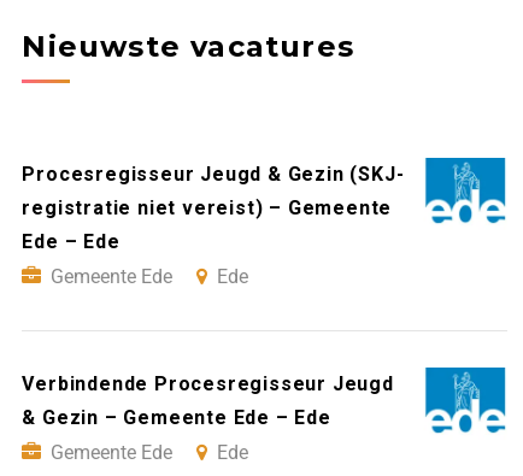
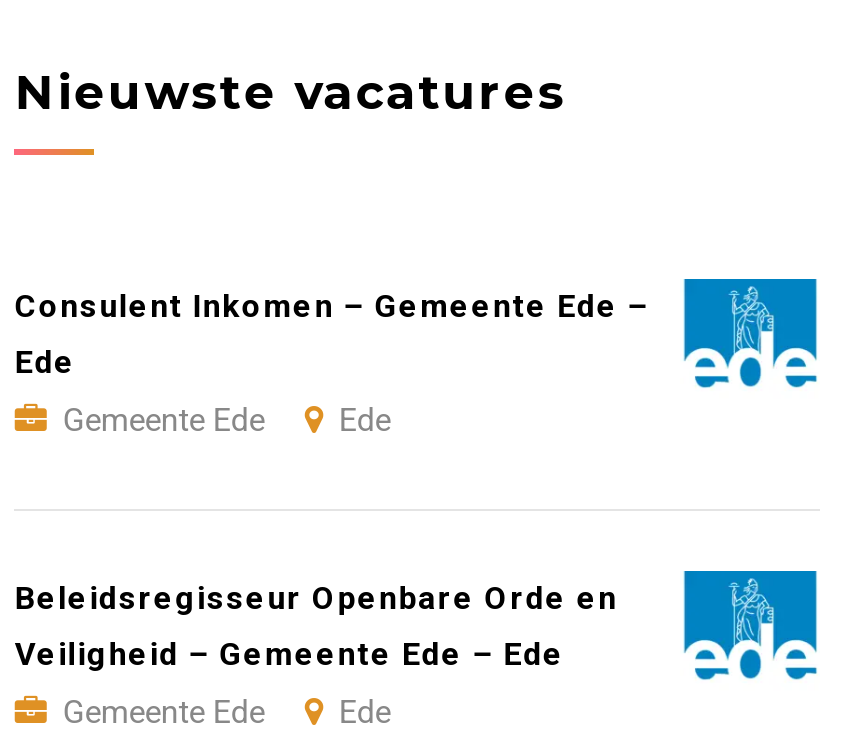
- Procesregisseur Jeugd & Gezin (SKJ-
- registratie niet vereist) – Gemeente
- Ede – Ede
+ Consulent Inkomen – Gemeente Ede –
+ Ede

- Verbindende Procesregisseur Jeugd
+ Beleidsregisseur Openbare Orde en

- & Gezin – Gemeente Ede – Ede
+ Veiligheid – Gemeente Ede – Ede
